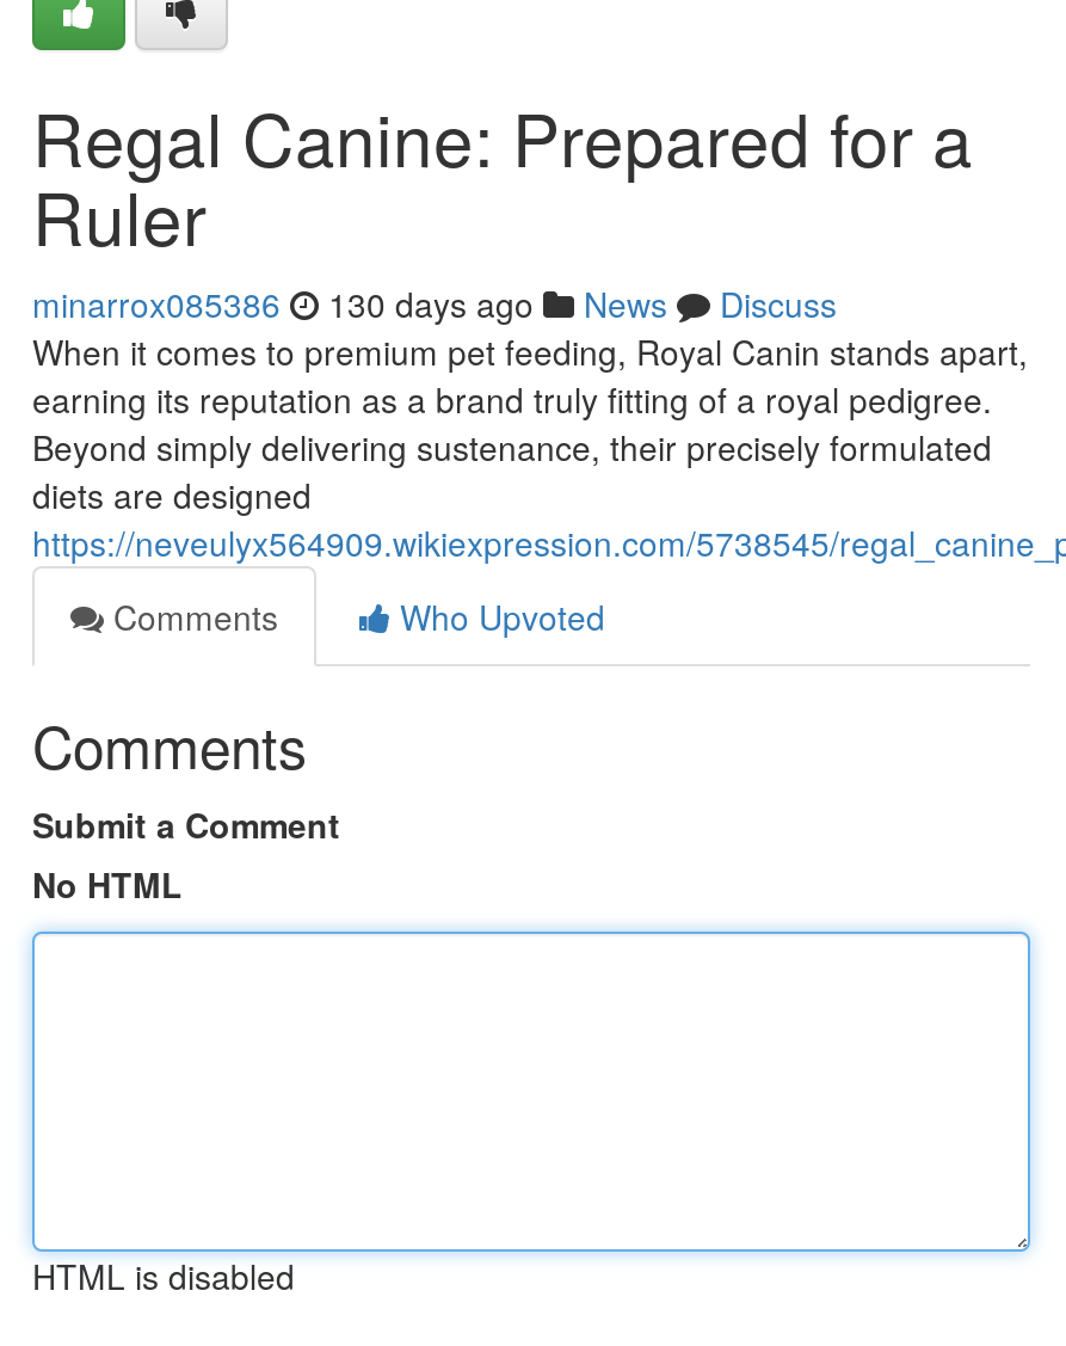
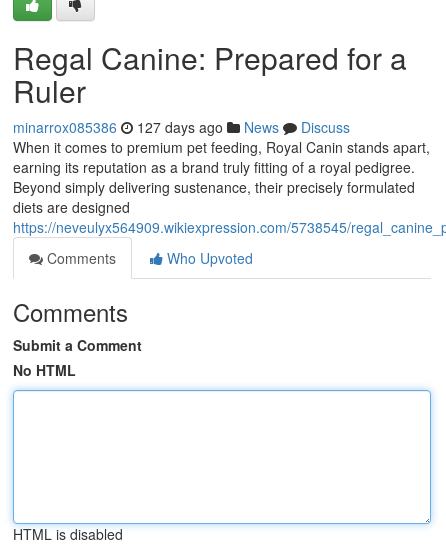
- minarrox085386 130 days ago News Discuss
+ minarrox085386 127 days ago News Discuss
